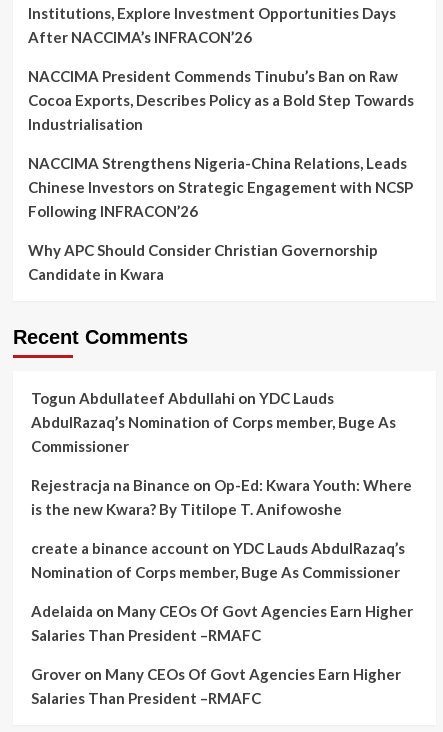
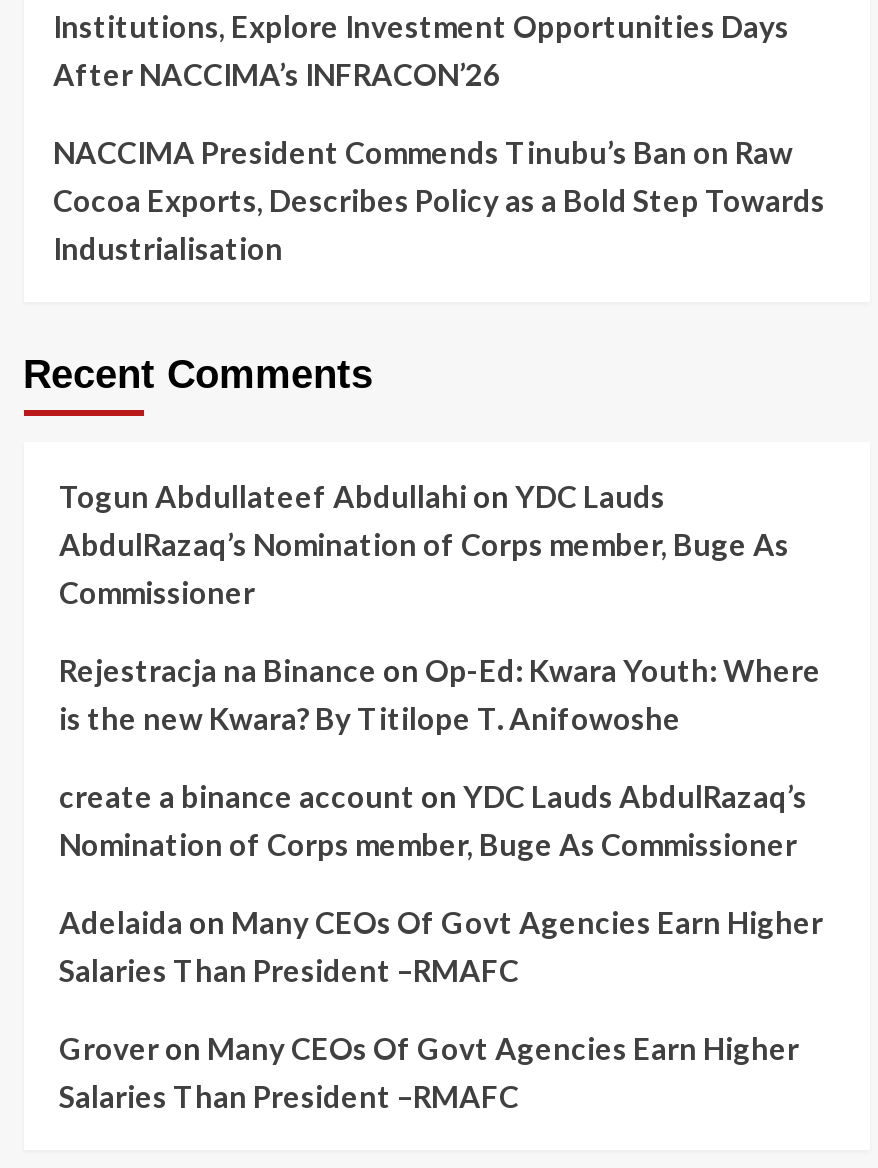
- NACCIMA Strengthens Nigeria-China Relations, Leads
- Chinese Investors on Strategic Engagement with NCSP
- Following INFRACON’26
- Why APC Should Consider Christian Governorship
- Candidate in Kwara
